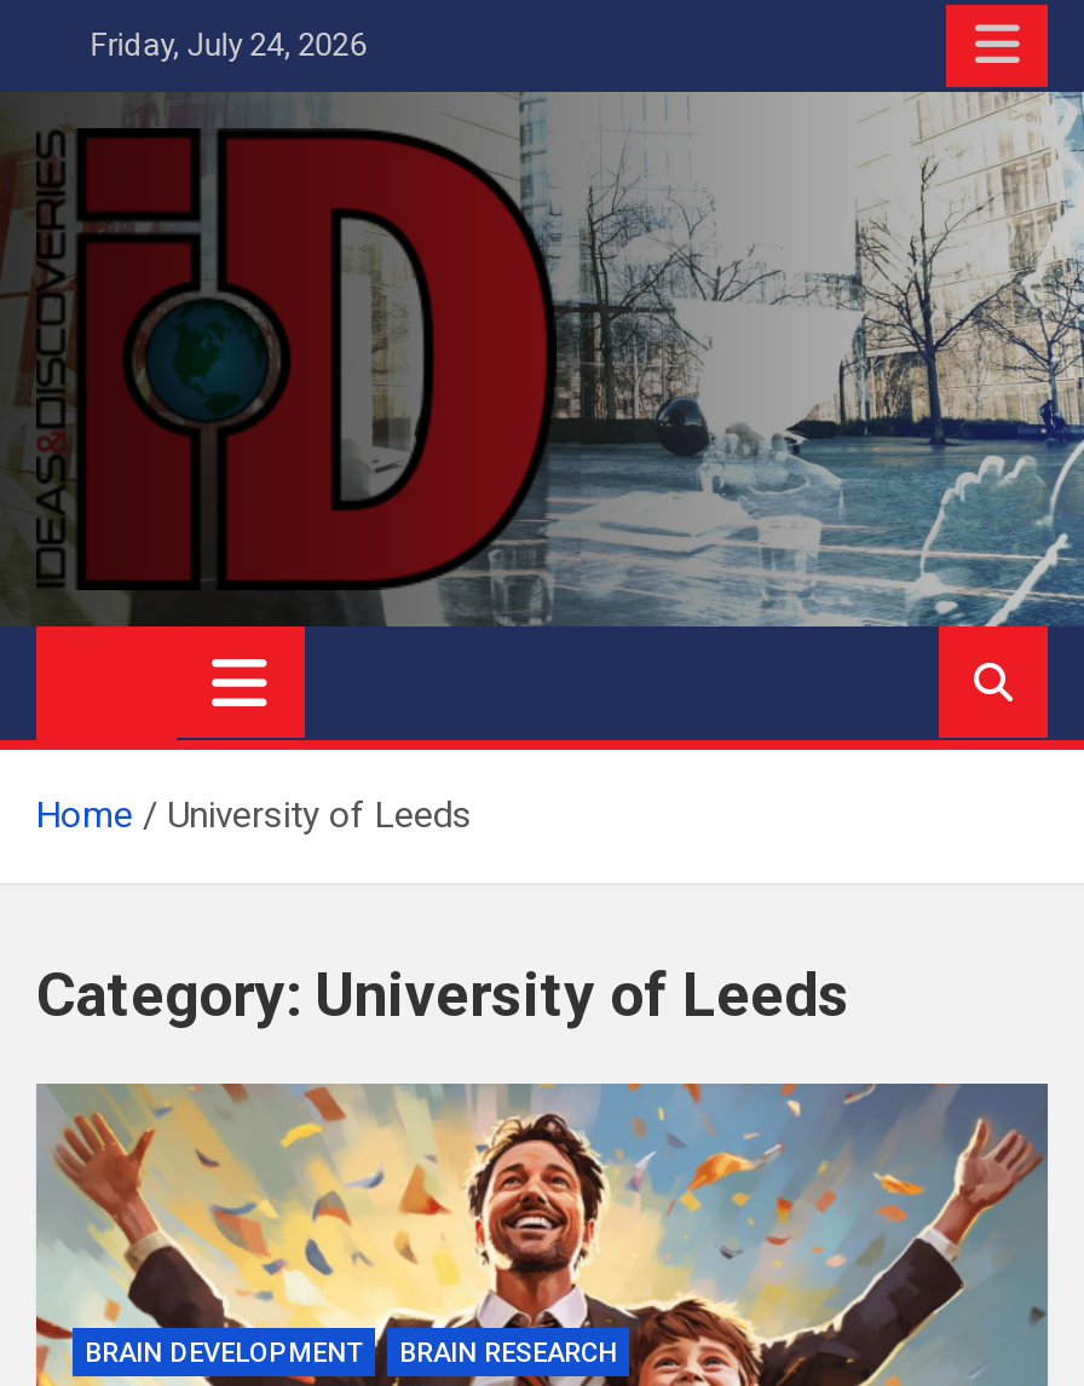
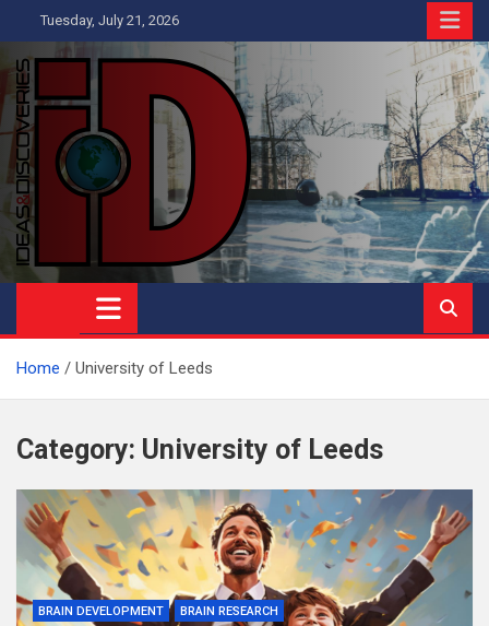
- Friday, July 24, 2026
+ Tuesday, July 21, 2026
